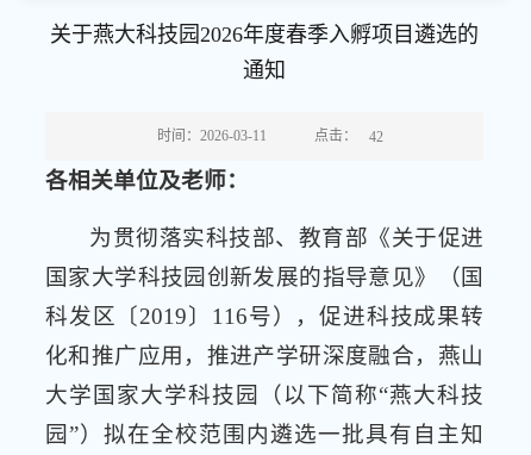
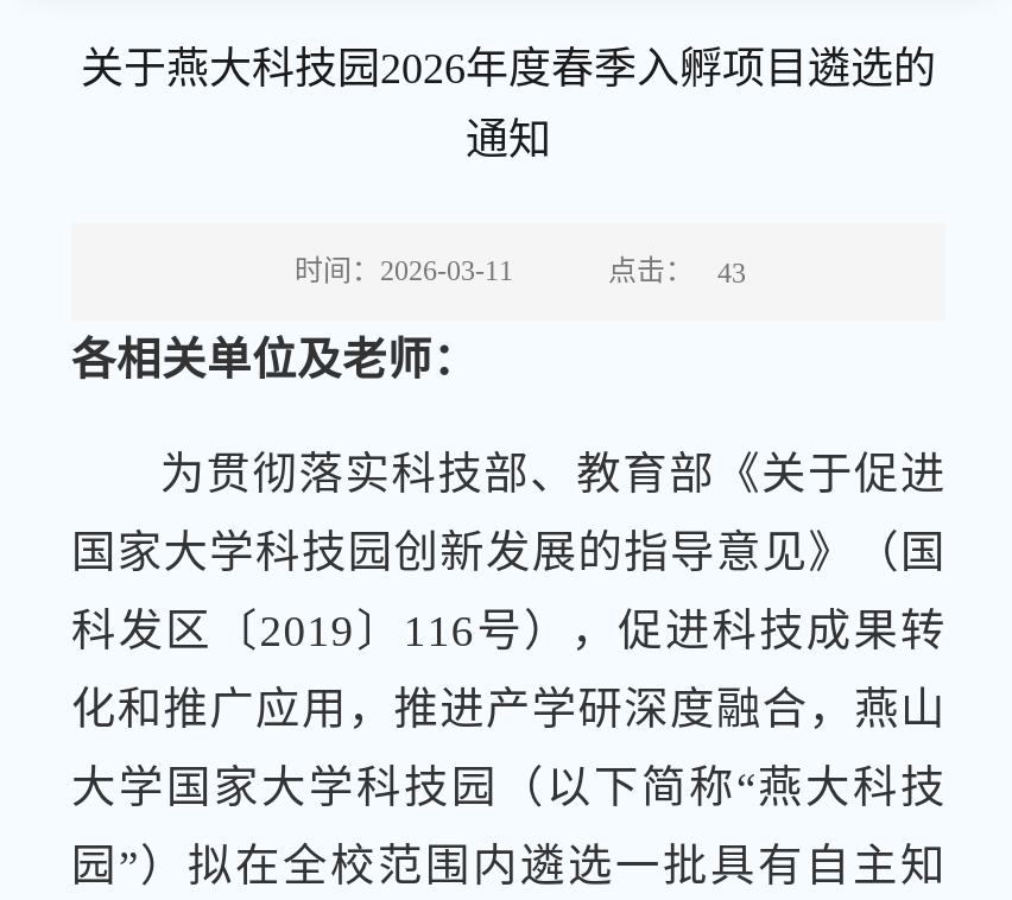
- 点击： 42
+ 点击： 43
